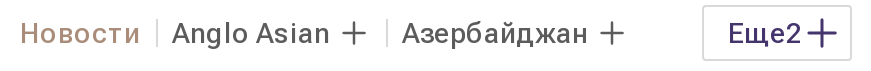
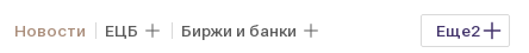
- Anglo Asian
- Азербайджан
+ ЕЦБ
+ Биржи и банки
